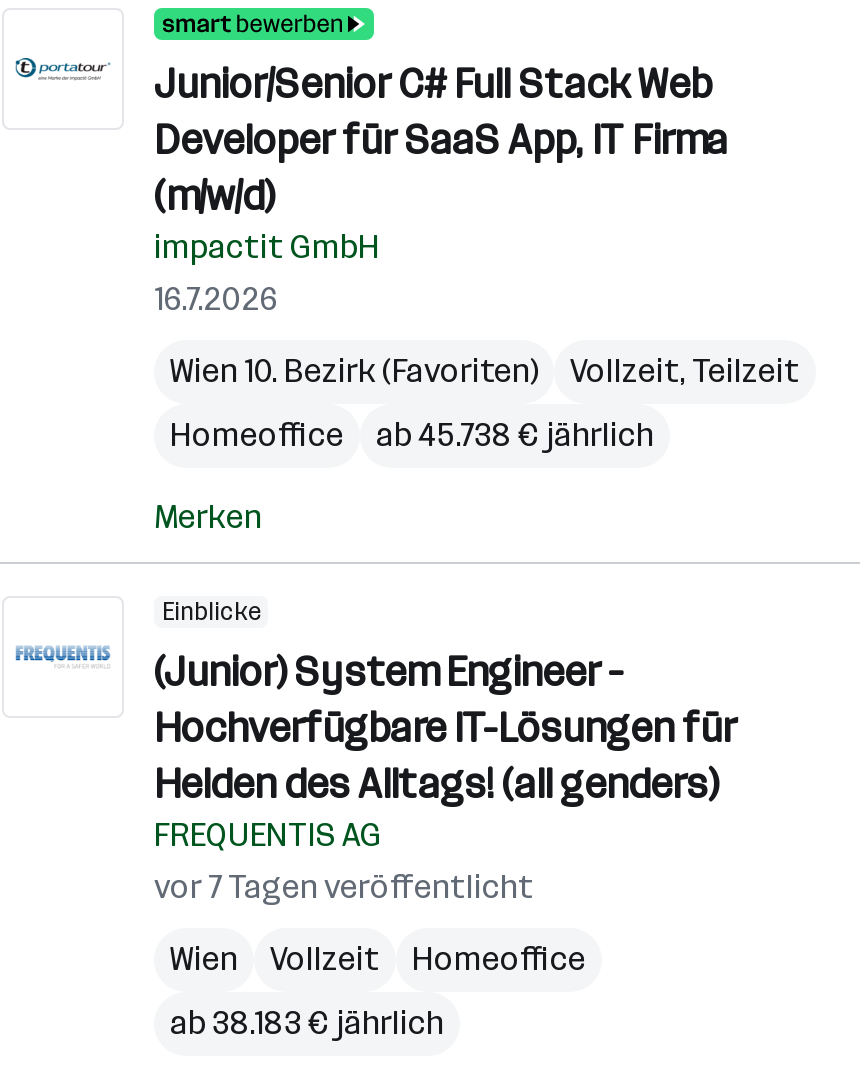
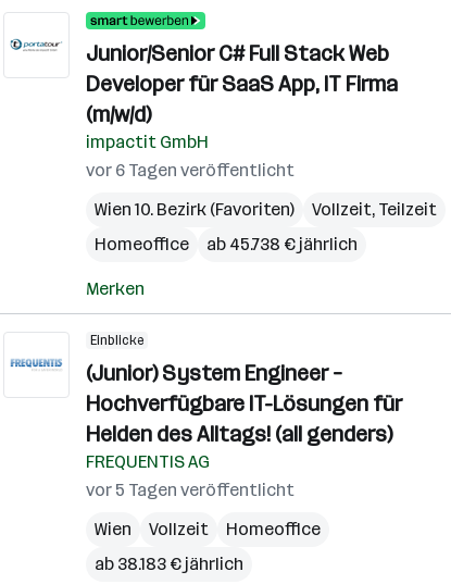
- 16.7.2026
+ vor 6 Tagen veröffentlicht

- vor 7 Tagen veröffentlicht
+ vor 5 Tagen veröffentlicht
